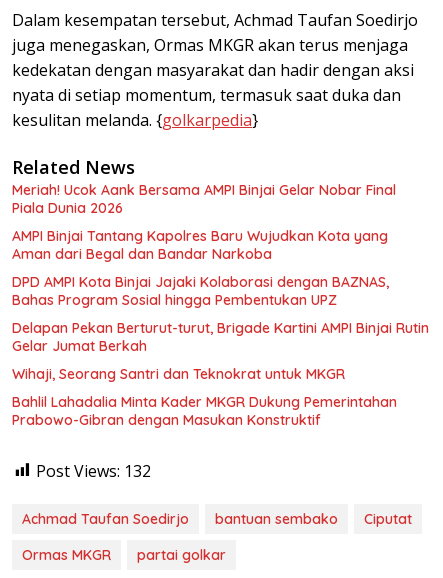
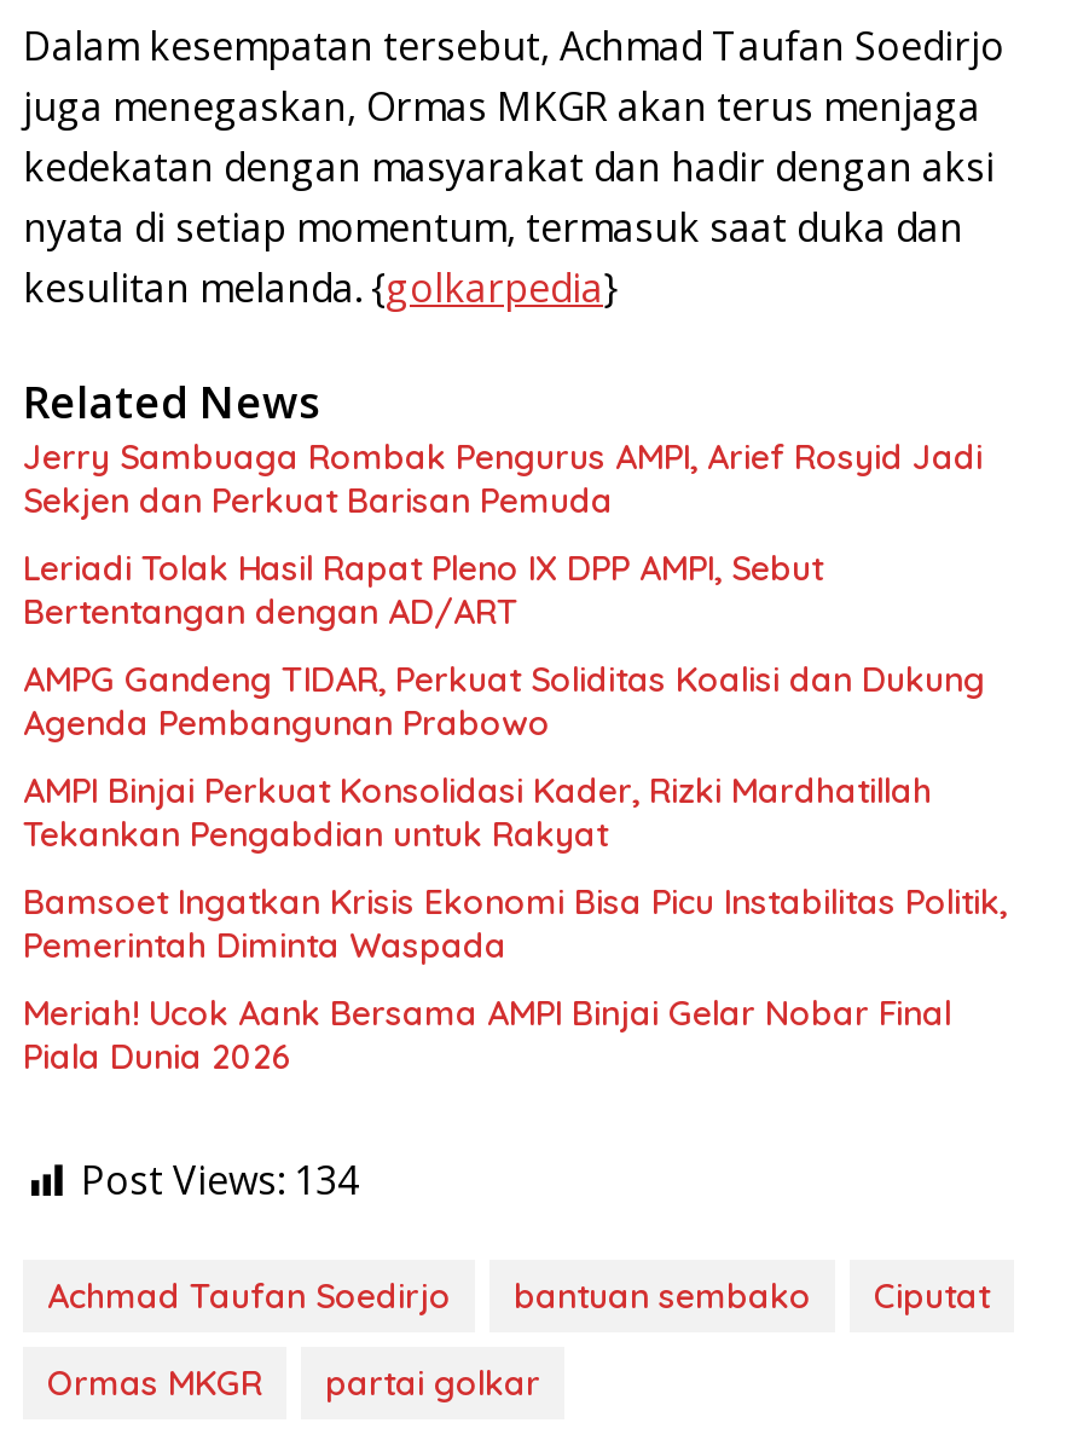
+ Jerry Sambuaga Rombak Pengurus AMPI, Arief Rosyid Jadi
+ Sekjen dan Perkuat Barisan Pemuda
+ Leriadi Tolak Hasil Rapat Pleno IX DPP AMPI, Sebut
+ Bertentangan dengan AD/ART
+ AMPG Gandeng TIDAR, Perkuat Soliditas Koalisi dan Dukung
+ Agenda Pembangunan Prabowo
+ AMPI Binjai Perkuat Konsolidasi Kader, Rizki Mardhatillah
+ Tekankan Pengabdian untuk Rakyat
+ Bamsoet Ingatkan Krisis Ekonomi Bisa Picu Instabilitas Politik,
+ Pemerintah Diminta Waspada

moved down: Meriah! Ucok Aank Bersama AMPI Binjai Gelar Nobar Final | Piala Dunia 2026

- AMPI Binjai Tantang Kapolres Baru Wujudkan Kota yang
- Aman dari Begal dan Bandar Narkoba
- DPD AMPI Kota Binjai Jajaki Kolaborasi dengan BAZNAS,
- Bahas Program Sosial hingga Pembentukan UPZ
- Delapan Pekan Berturut-turut, Brigade Kartini AMPI Binjai Rutin
- Gelar Jumat Berkah
- Wihaji, Seorang Santri dan Teknokrat untuk MKGR
- Bahlil Lahadalia Minta Kader MKGR Dukung Pemerintahan
- Prabowo-Gibran dengan Masukan Konstruktif
- Post Views: 132
+ Post Views: 134
